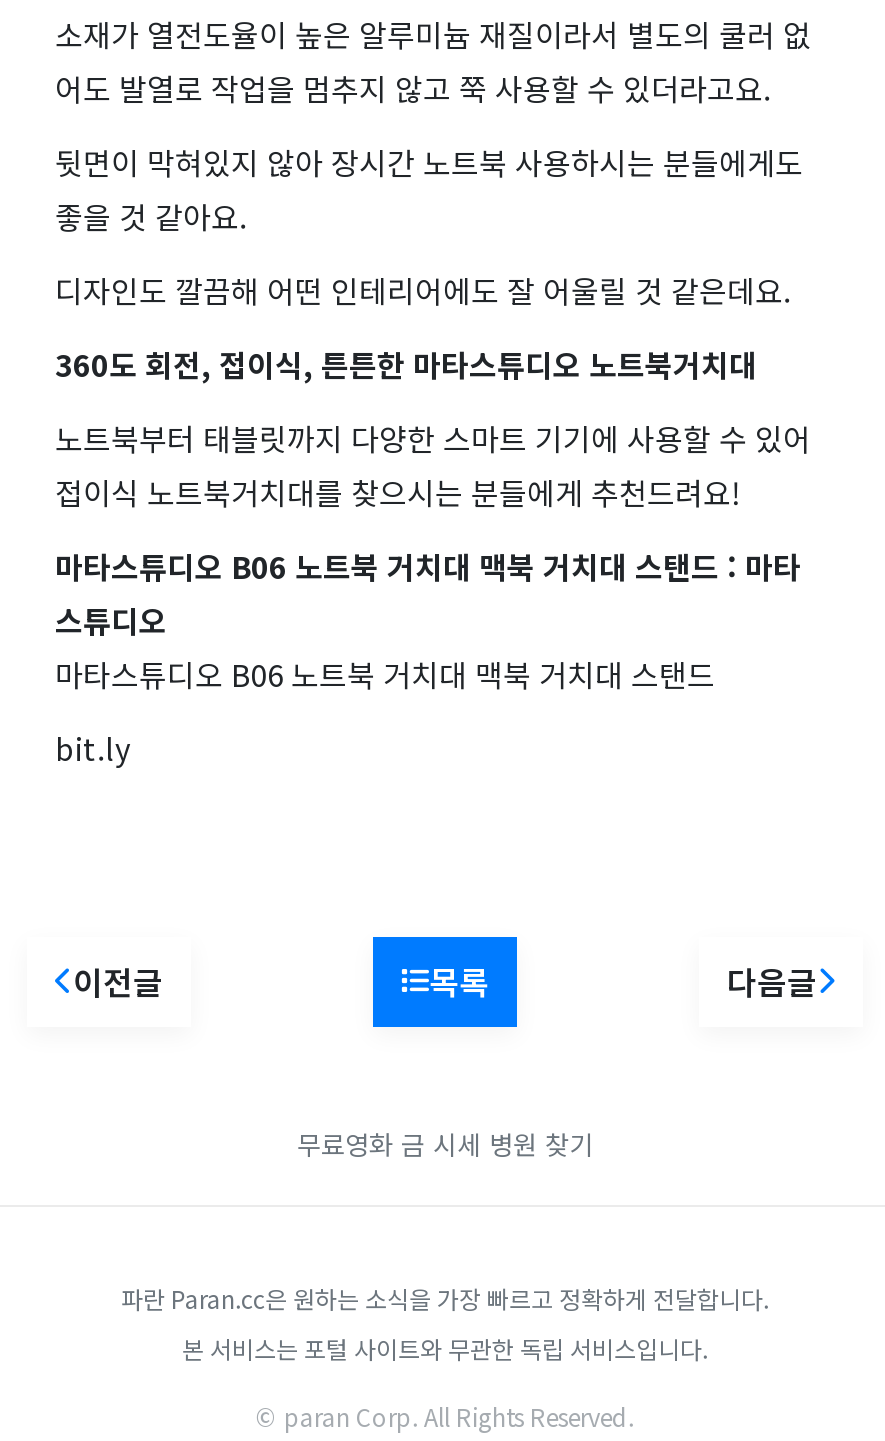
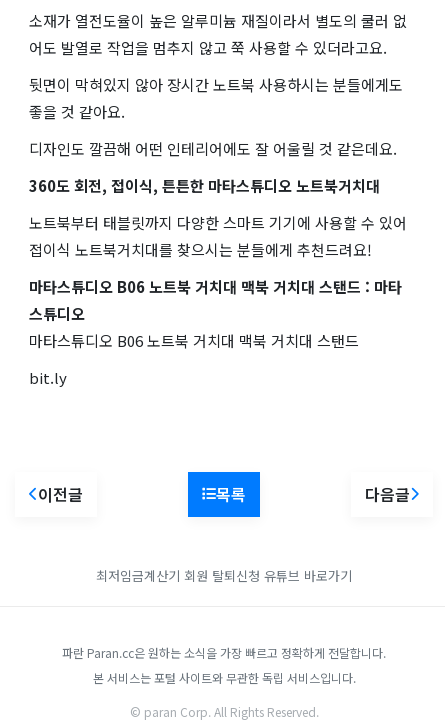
- 무료영화 금 시세 병원 찾기
+ 최저임금계산기 회원 탈퇴신청 유튜브 바로가기
